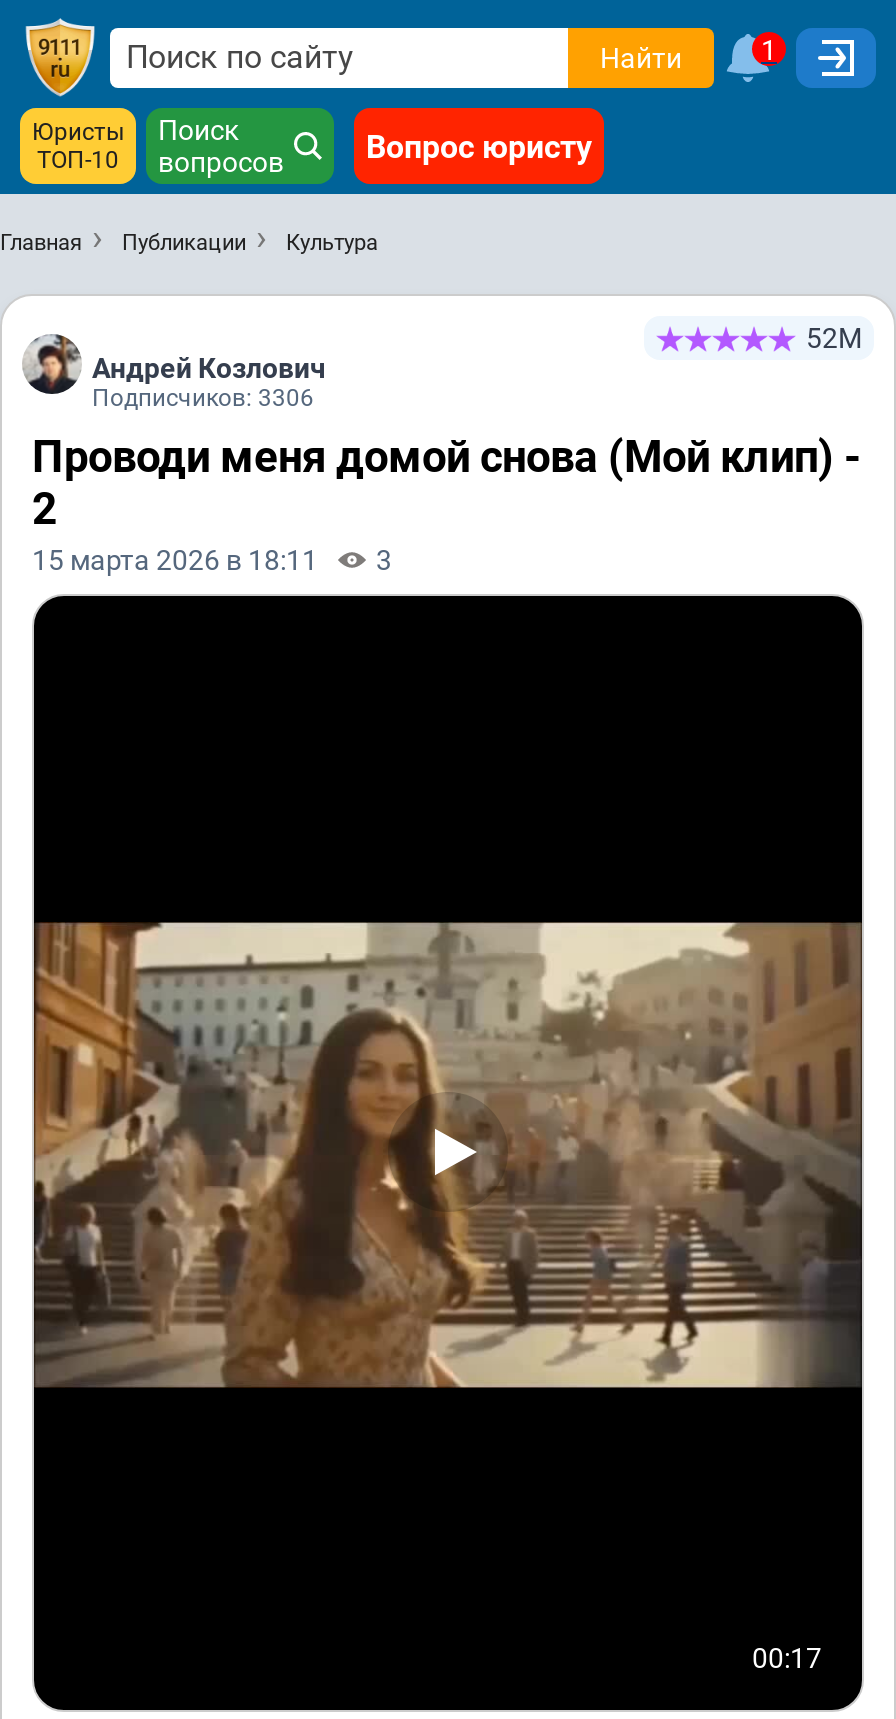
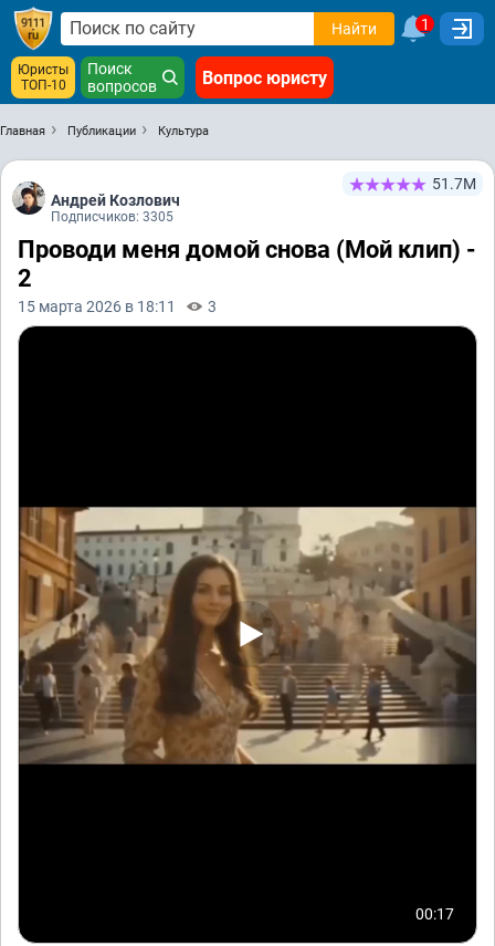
- 52М
+ 51.7М

- Подписчиков: 3306
+ Подписчиков: 3305
